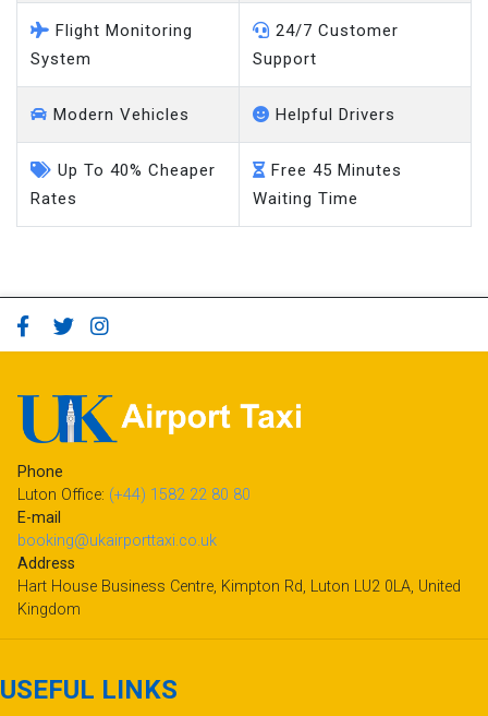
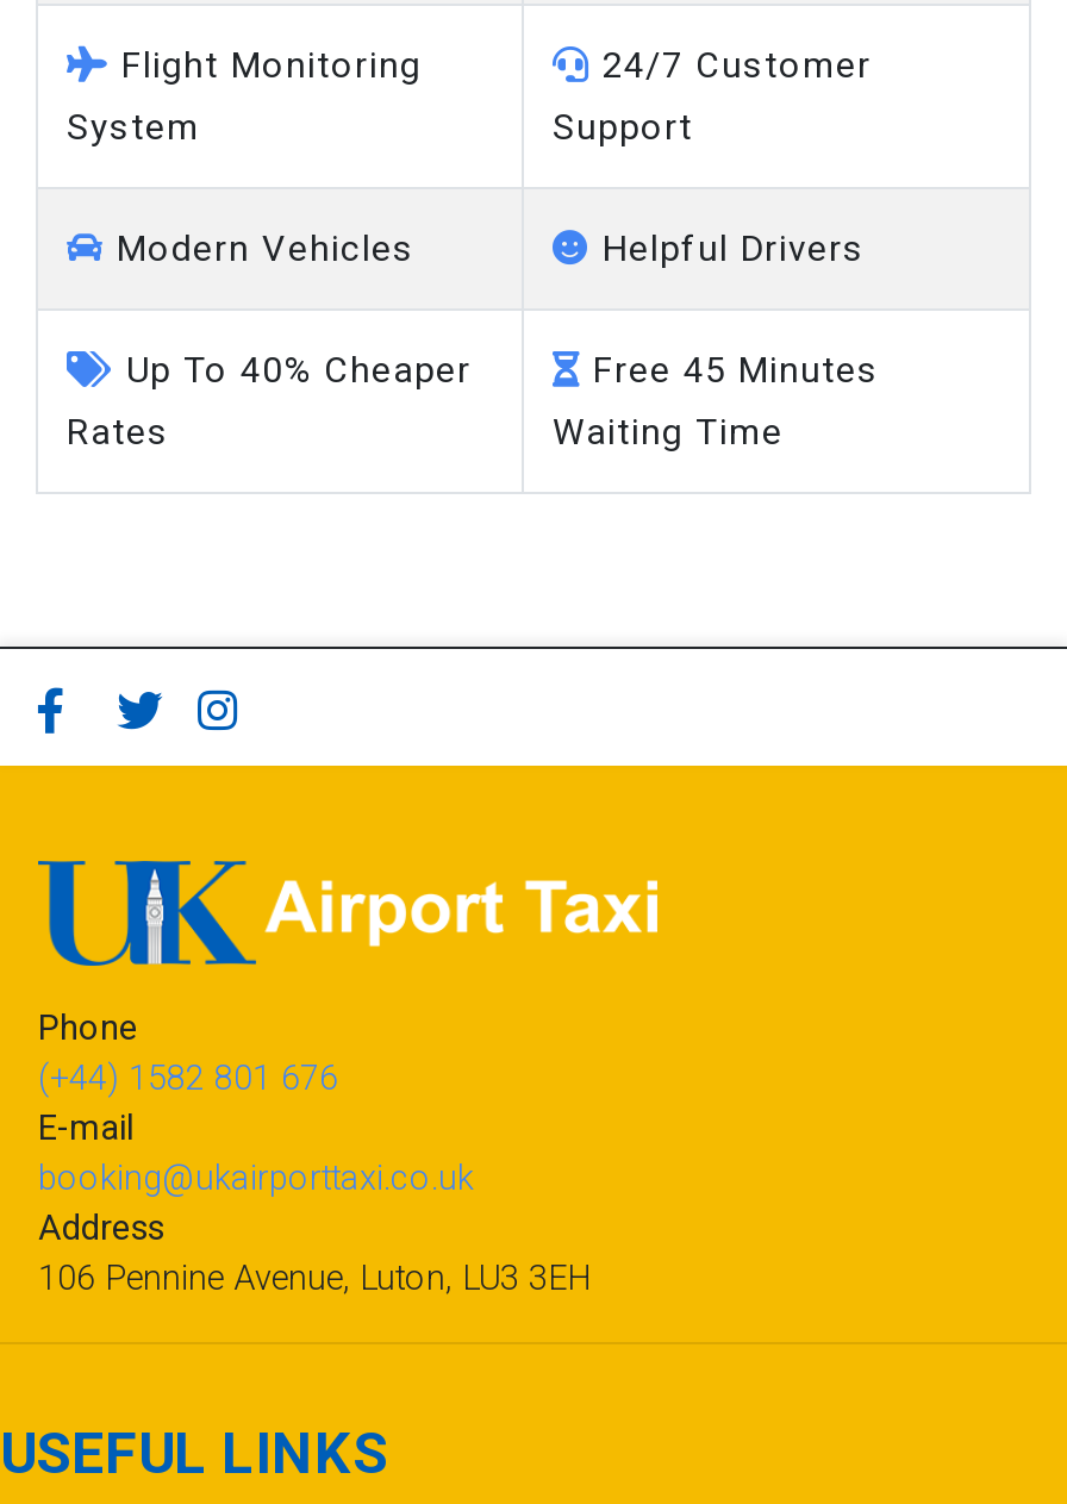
- Luton Office: (+44) 1582 22 80 80
+ (+44) 1582 801 676

- Hart House Business Centre, Kimpton Rd, Luton LU2 0LA, United
- Kingdom
+ 106 Pennine Avenue, Luton, LU3 3EH
